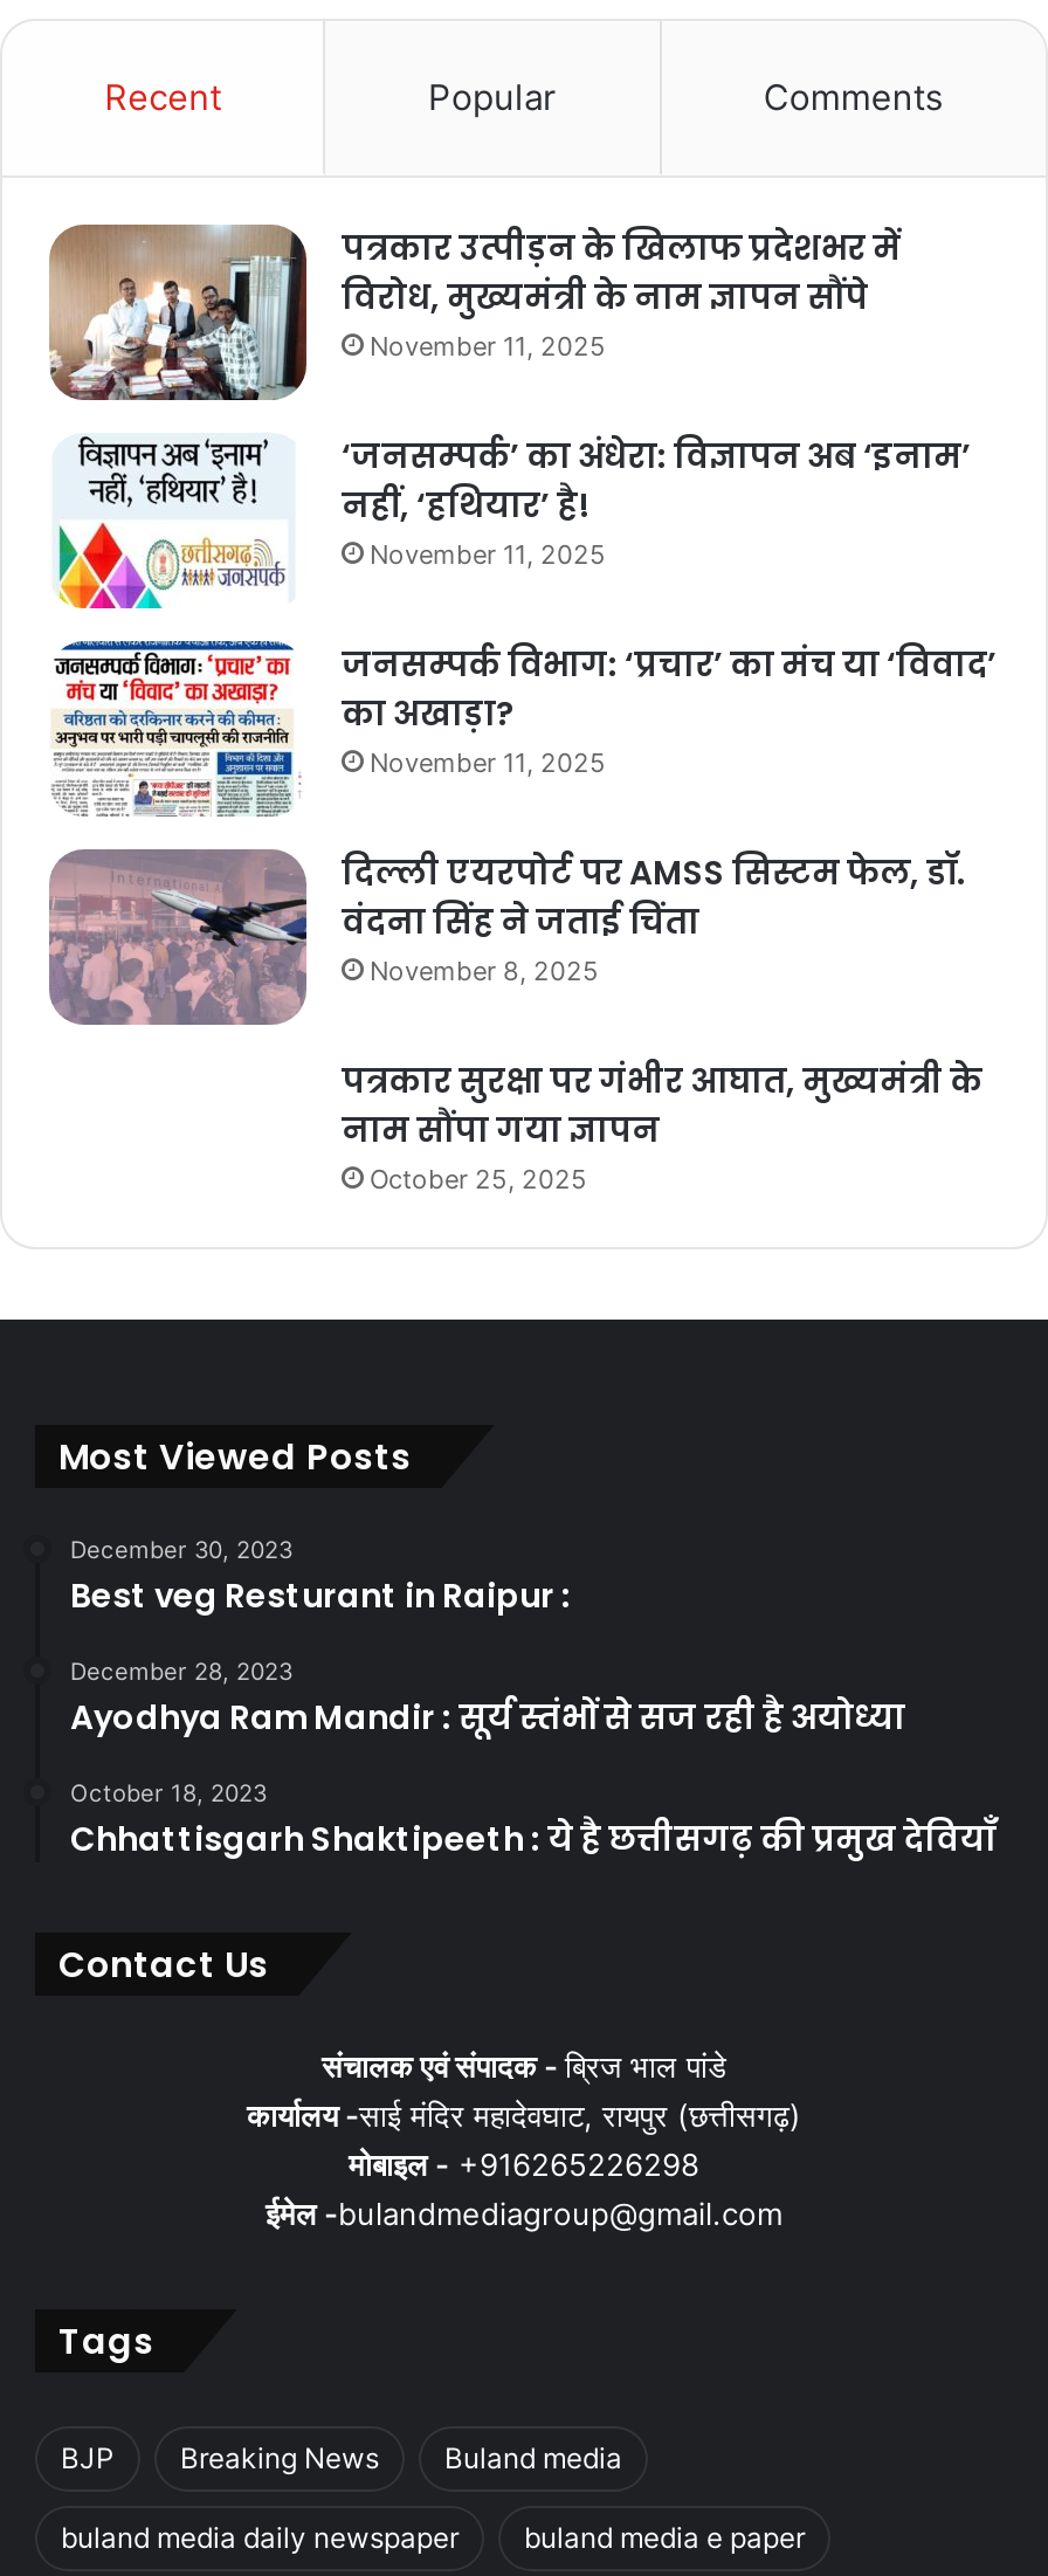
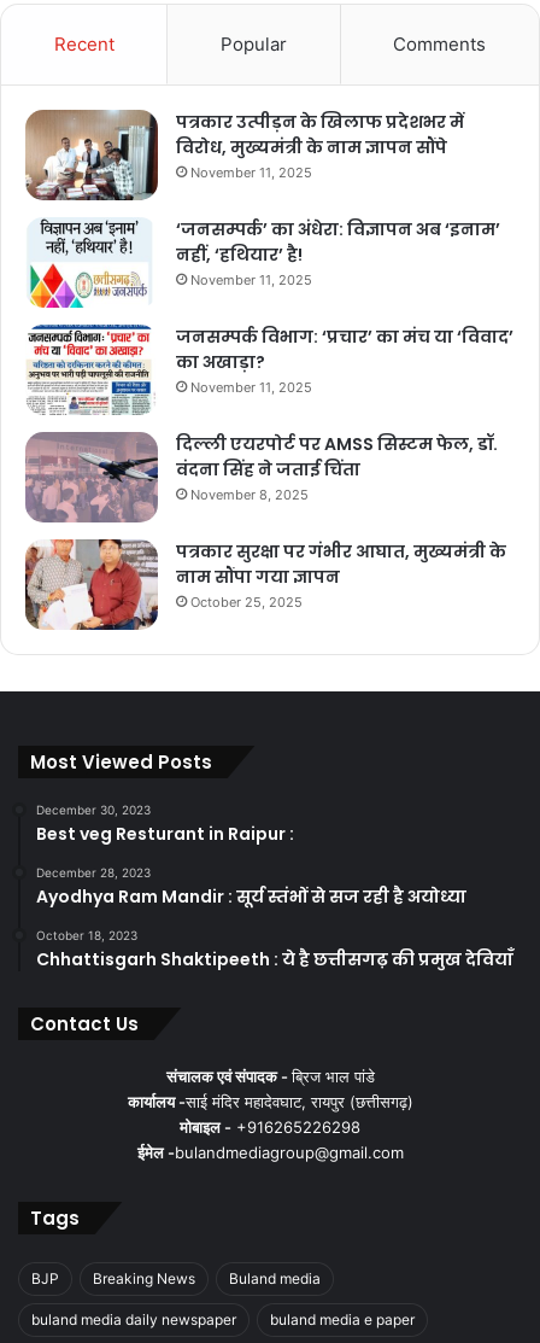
+ [image]
